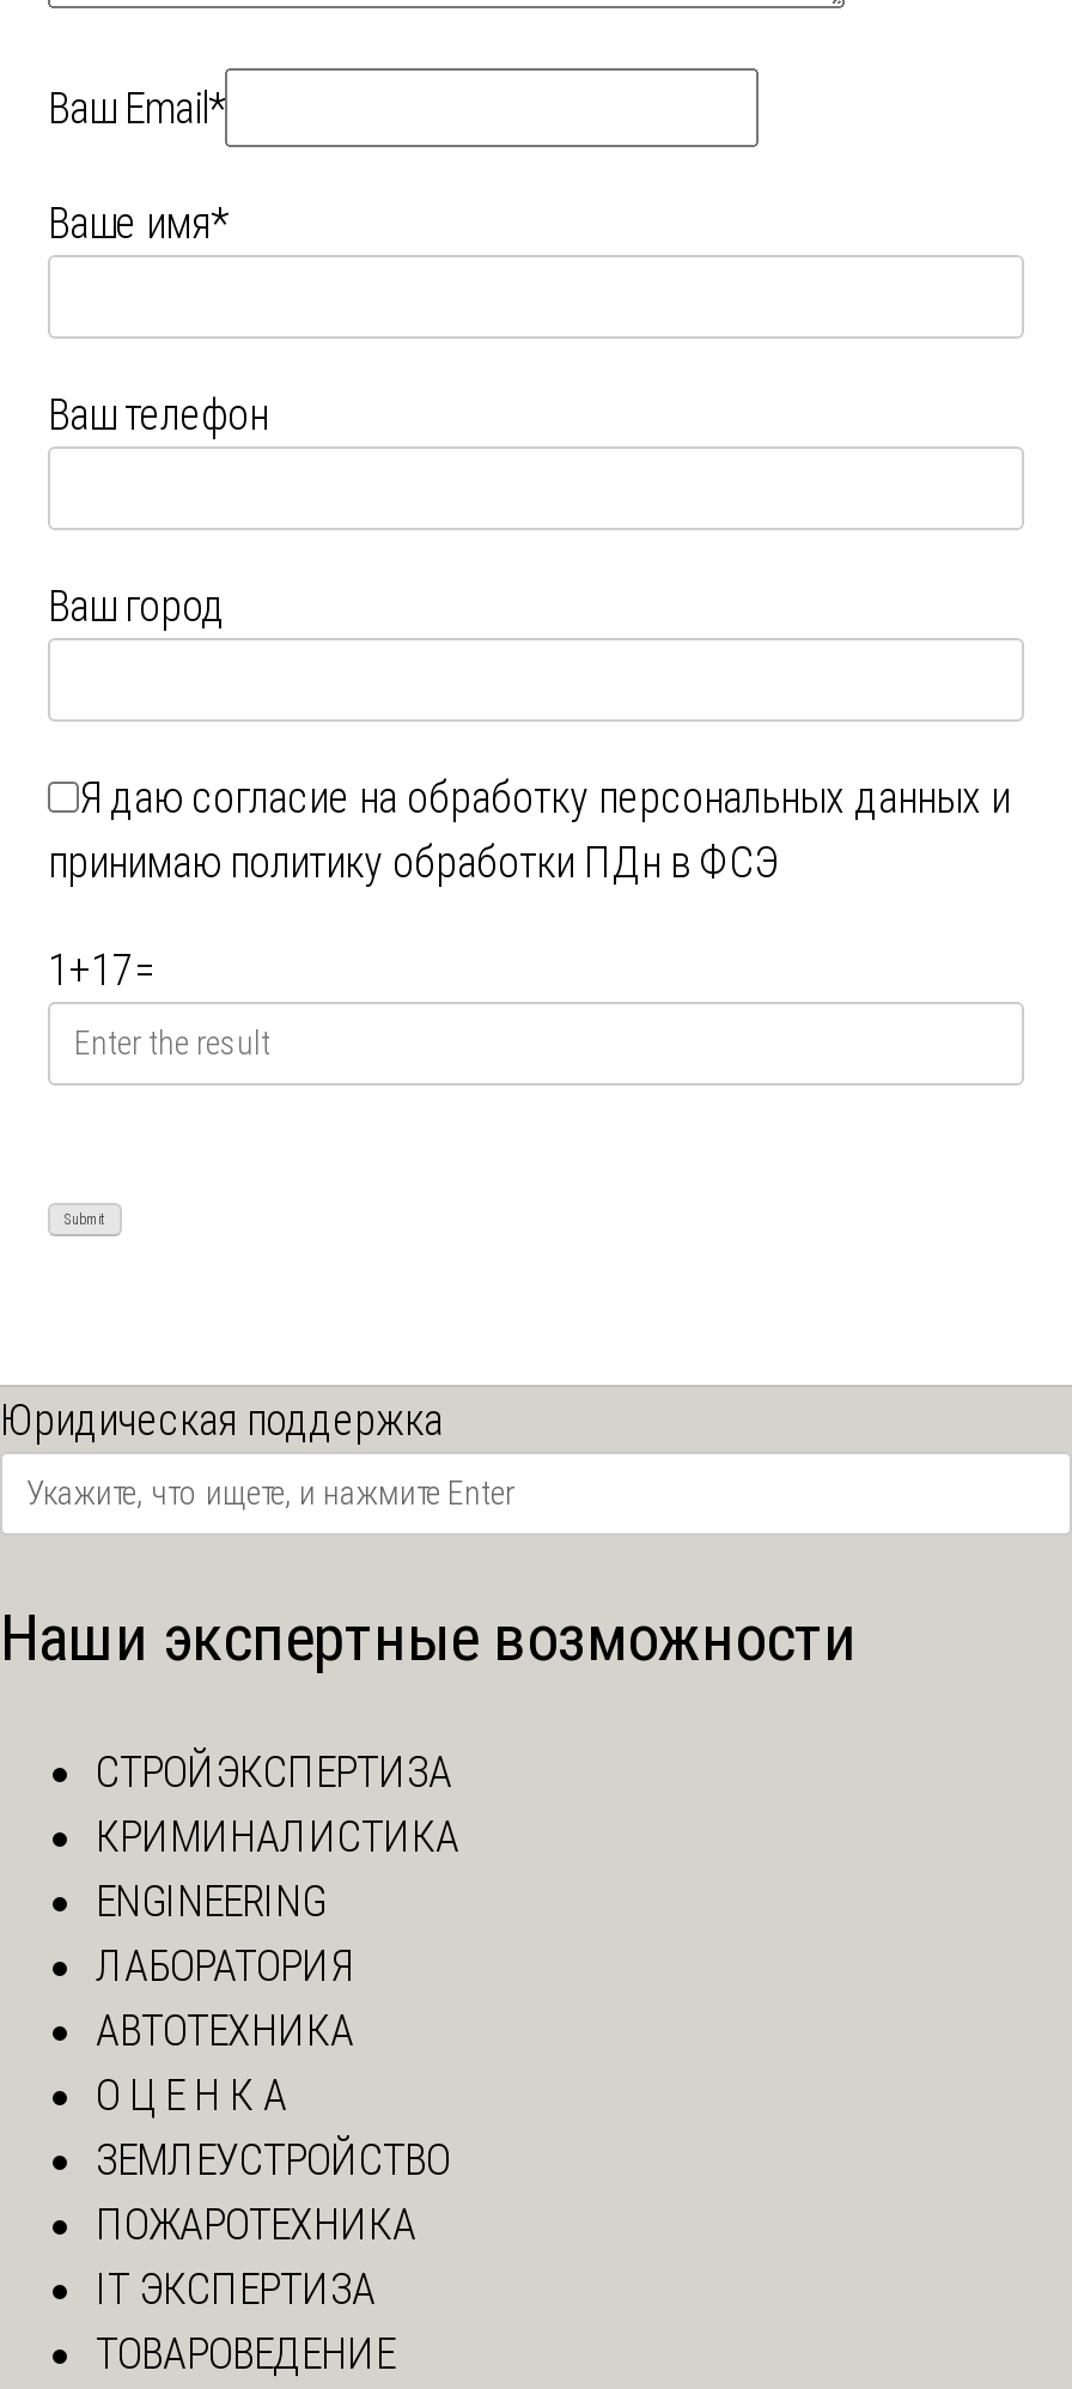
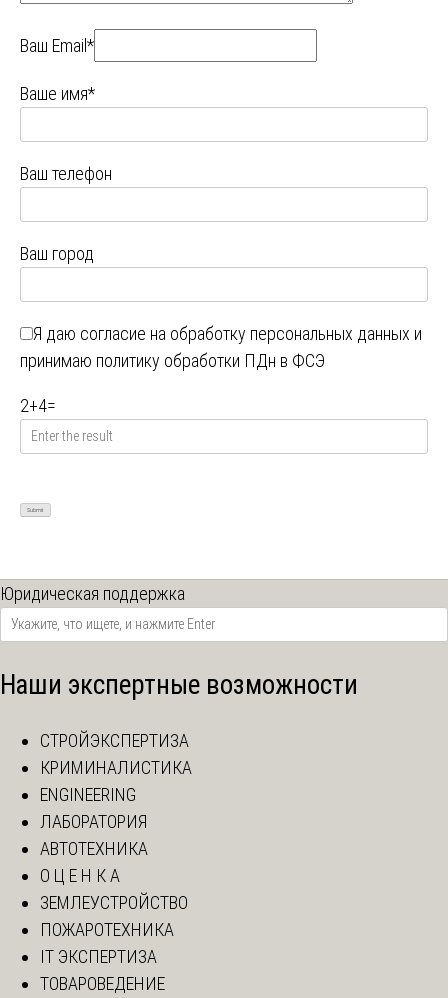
- 1 +17=
+ 2 +4=
